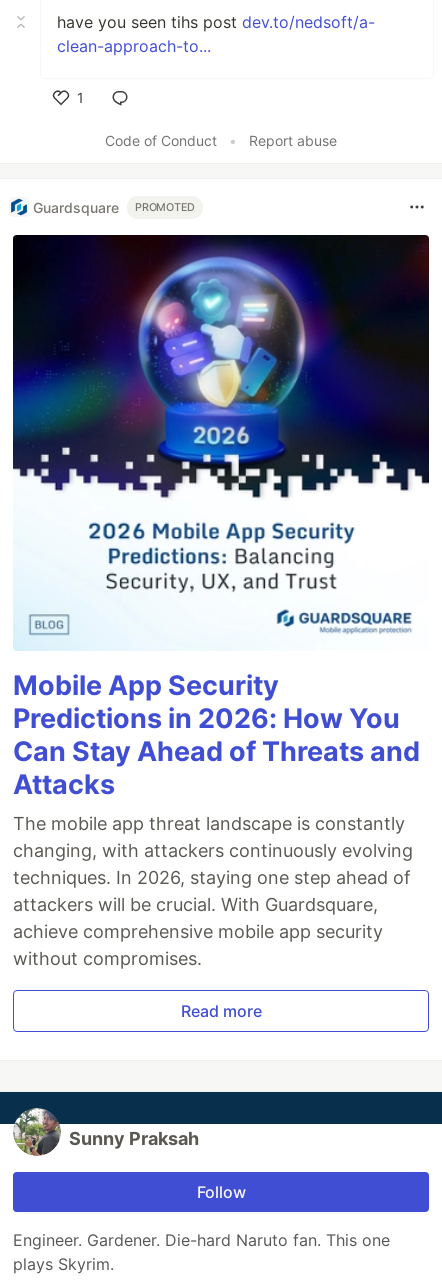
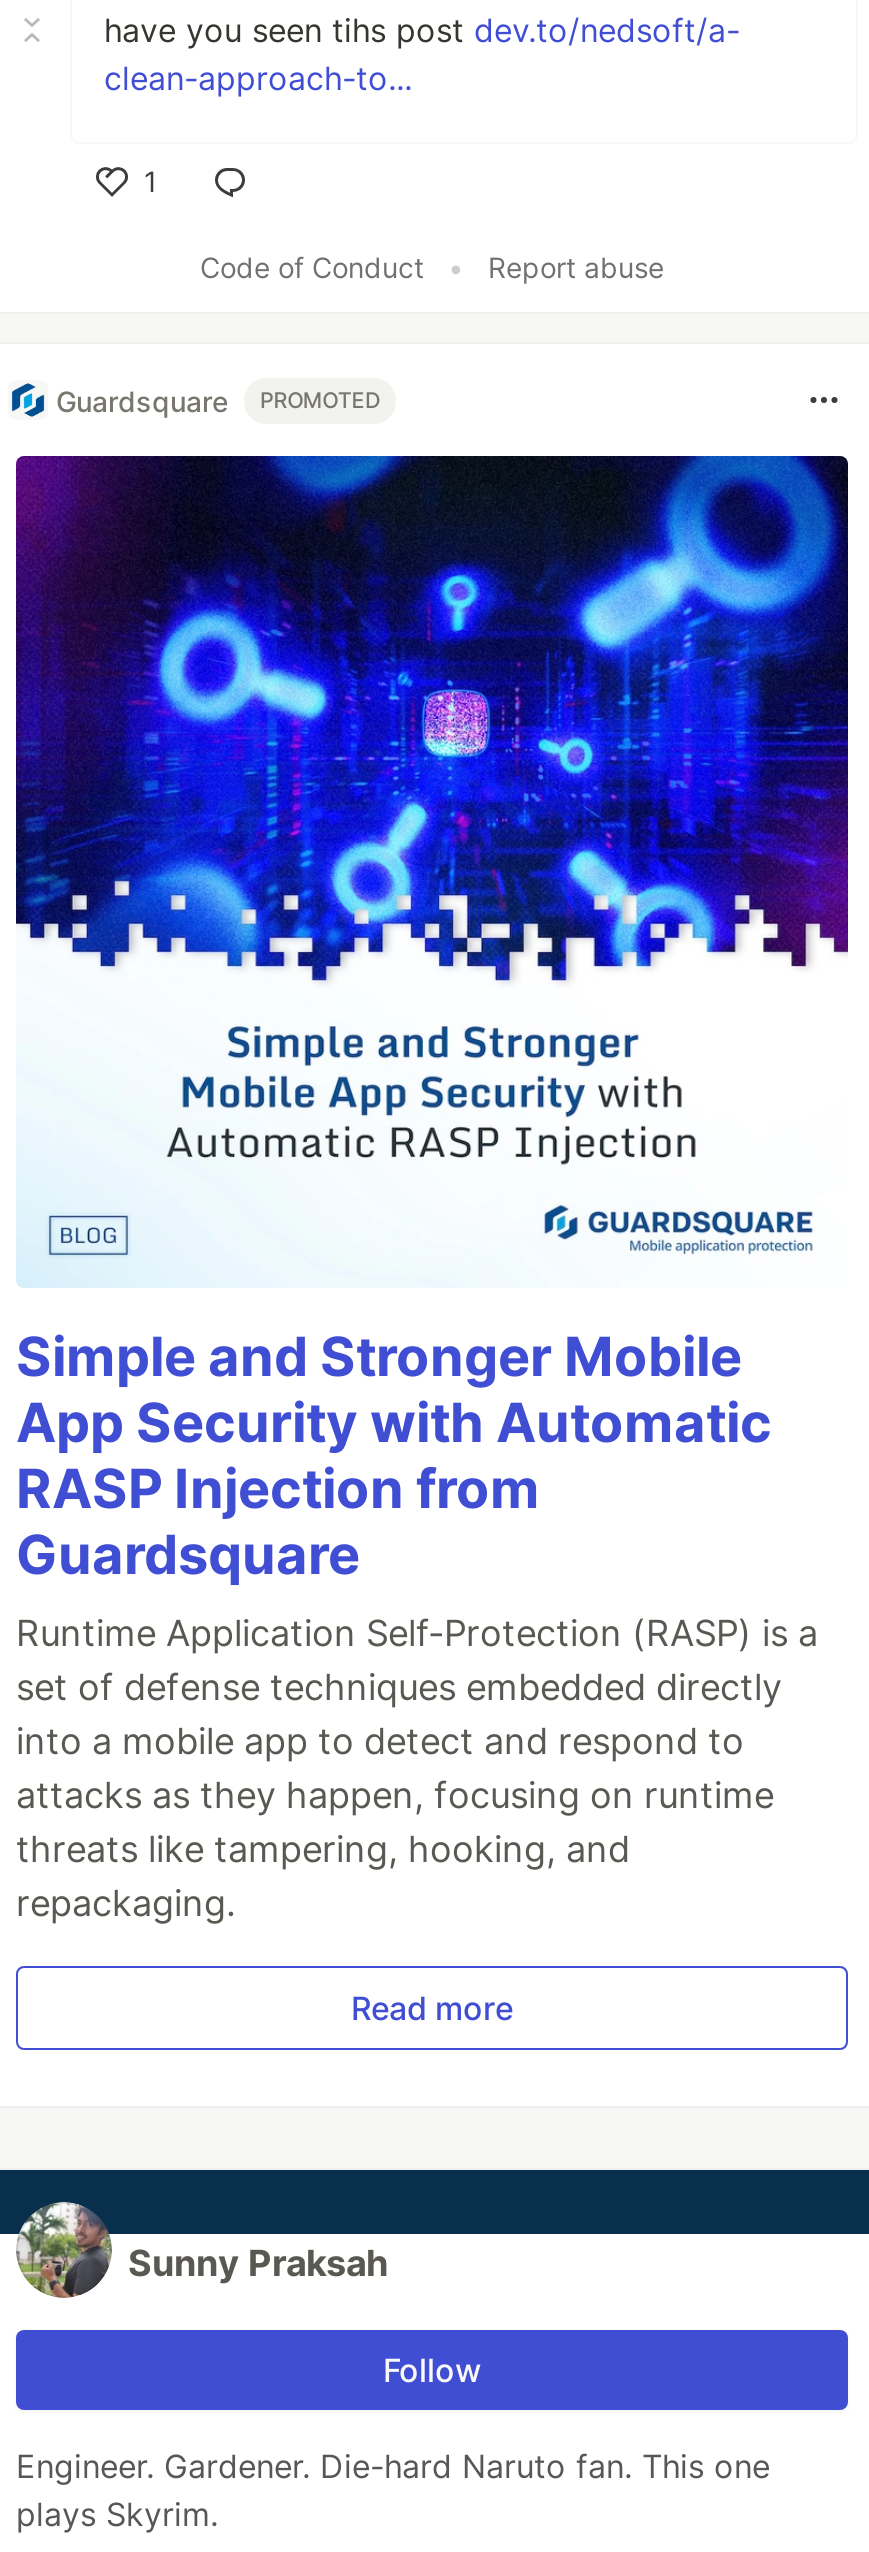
- [image]
+ [image]

- [image]
+ [image]

- Mobile App Security
- Predictions in 2026: How You
- Can Stay Ahead of Threats and
- Attacks
- The mobile app threat landscape is constantly
- changing, with attackers continuously evolving
- techniques. In 2026, staying one step ahead of
- attackers will be crucial. With Guardsquare,
- achieve comprehensive mobile app security
- without compromises.
+ Simple and Stronger Mobile
+ App Security with Automatic
+ RASP Injection from
+ Guardsquare
+ Runtime Application Self-Protection (RASP) is a
+ set of defense techniques embedded directly
+ into a mobile app to detect and respond to
+ attacks as they happen, focusing on runtime
+ threats like tampering, hooking, and
+ repackaging.
